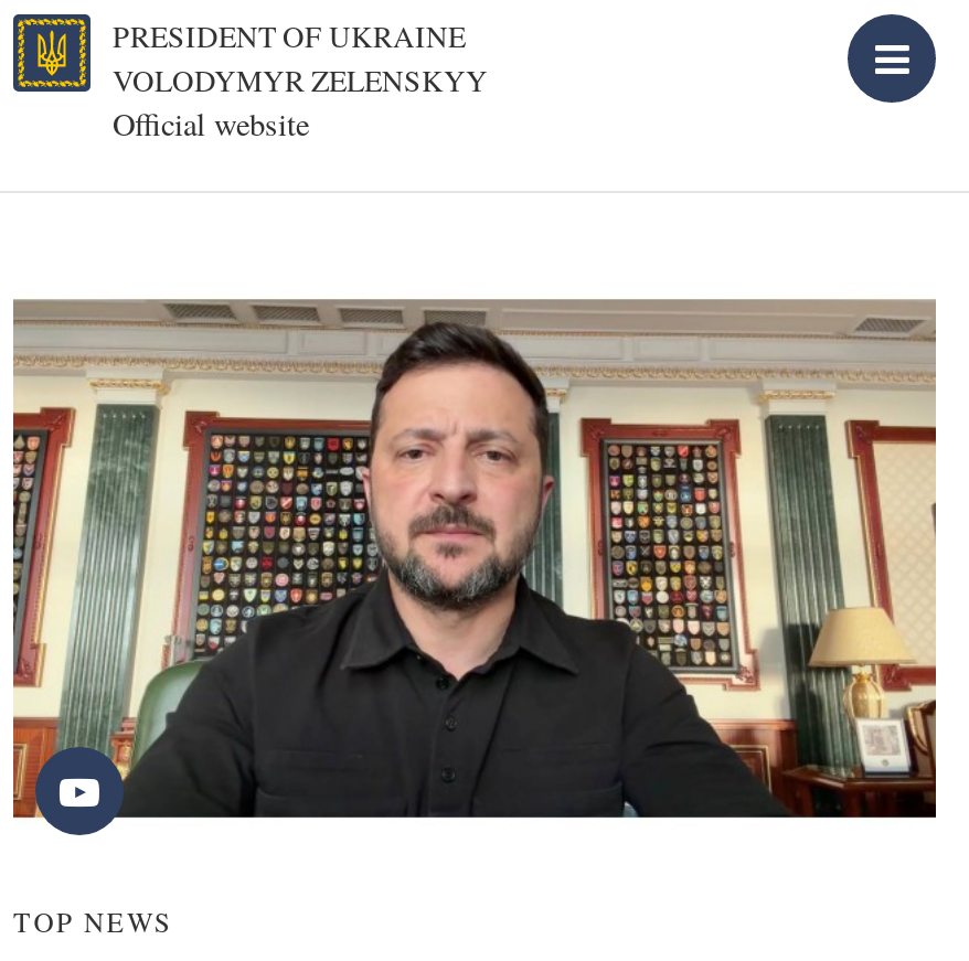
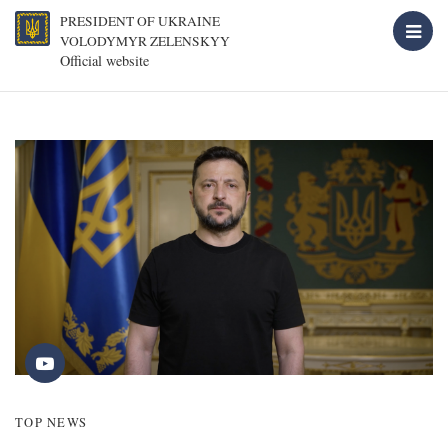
- [image]
+ [image]
